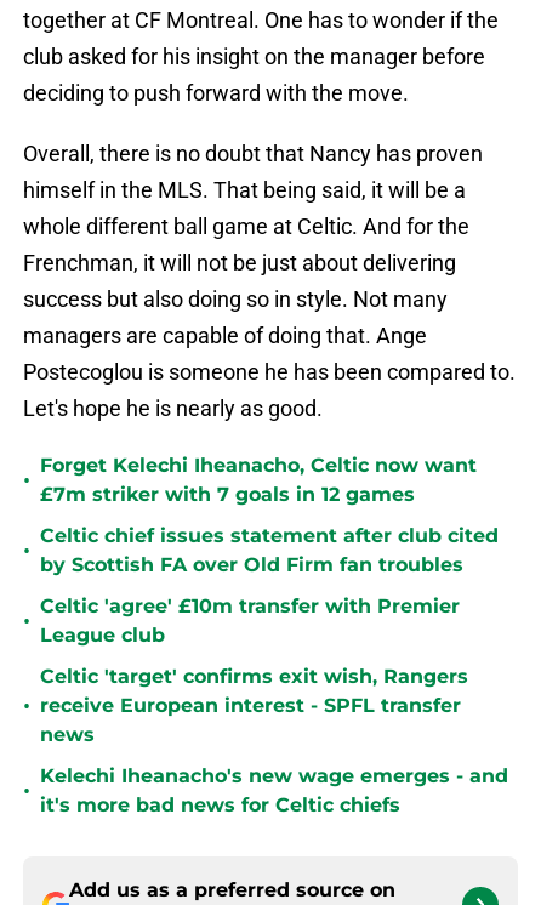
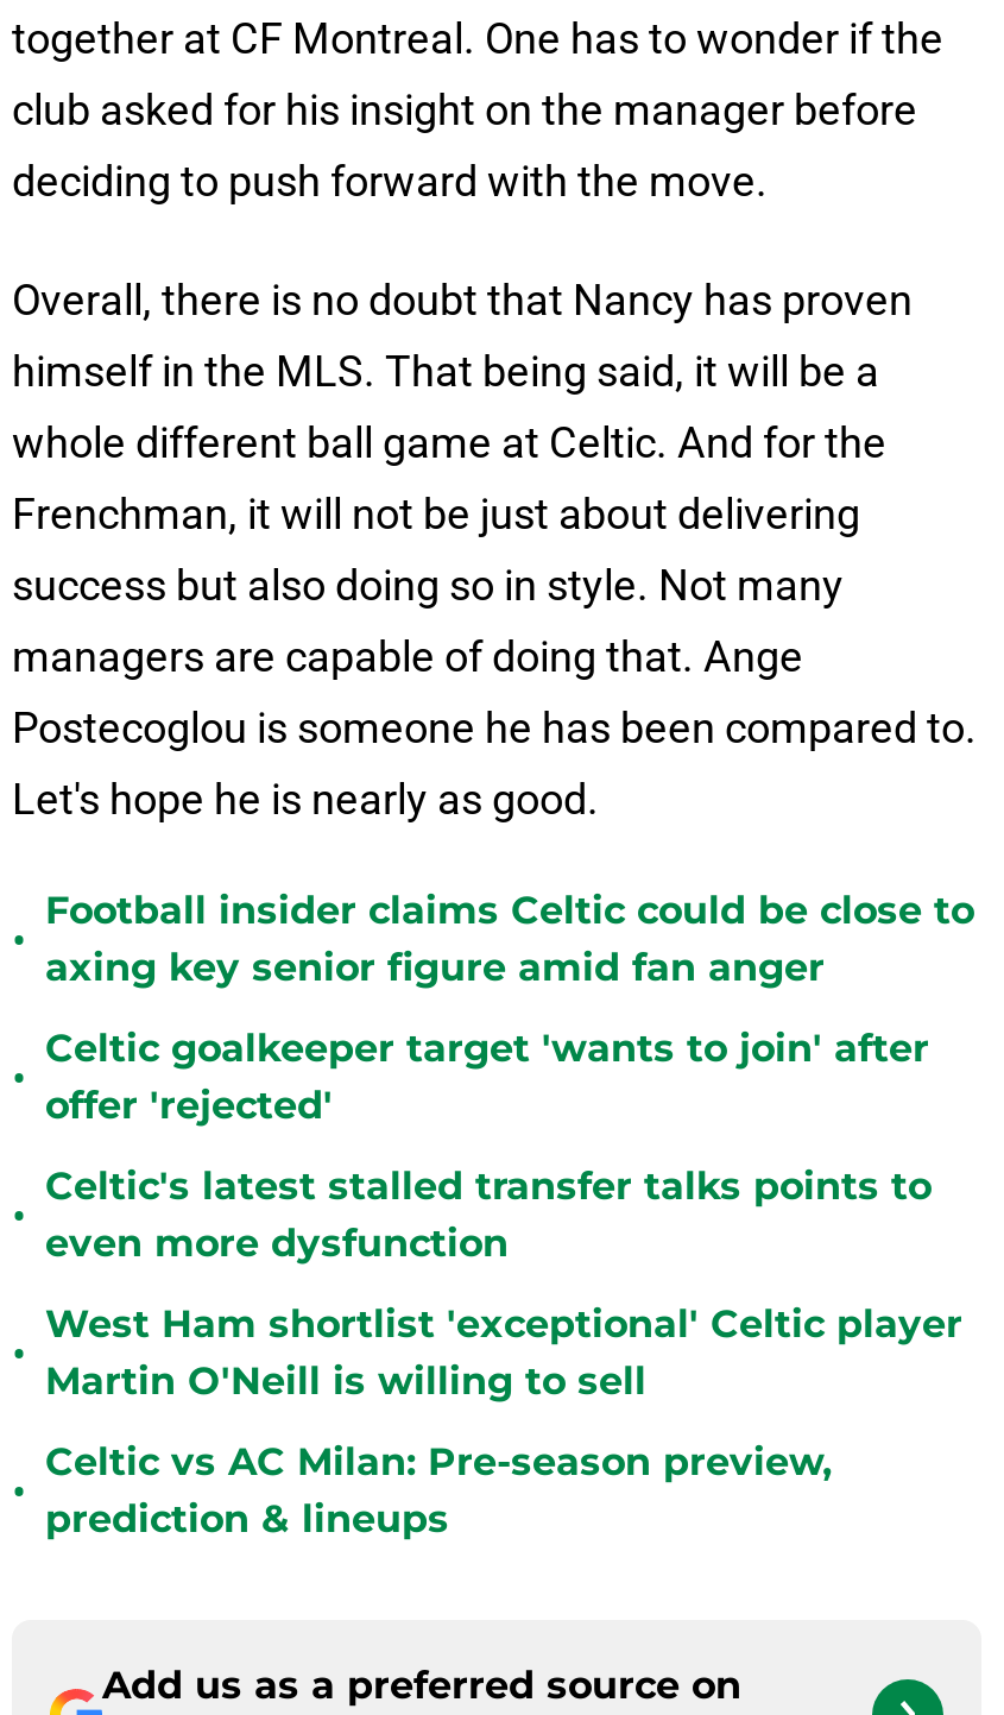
- Forget Kelechi Iheanacho, Celtic now want
- £7m striker with 7 goals in 12 games
+ Football insider claims Celtic could be close to
+ axing key senior figure amid fan anger

- Celtic chief issues statement after club cited
- by Scottish FA over Old Firm fan troubles
+ Celtic goalkeeper target 'wants to join' after
+ offer 'rejected'

- Celtic 'agree' £10m transfer with Premier
- League club
+ Celtic's latest stalled transfer talks points to
+ even more dysfunction

- Celtic 'target' confirms exit wish, Rangers
- receive European interest - SPFL transfer
- news
+ West Ham shortlist 'exceptional' Celtic player
+ Martin O'Neill is willing to sell

- Kelechi Iheanacho's new wage emerges - and
- it's more bad news for Celtic chiefs
+ Celtic vs AC Milan: Pre-season preview,
+ prediction & lineups
